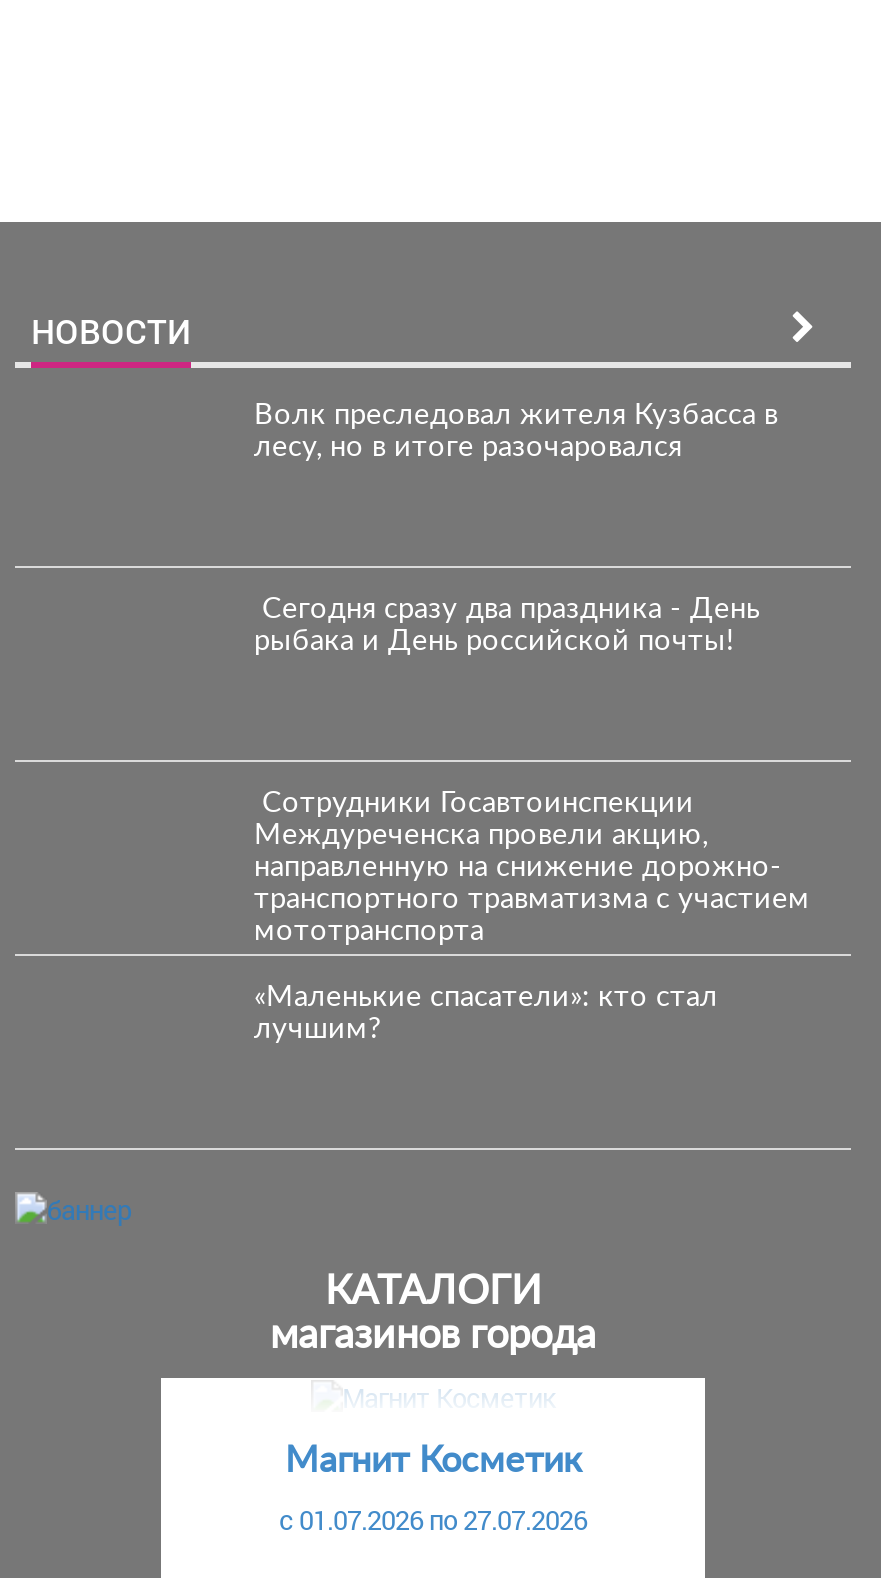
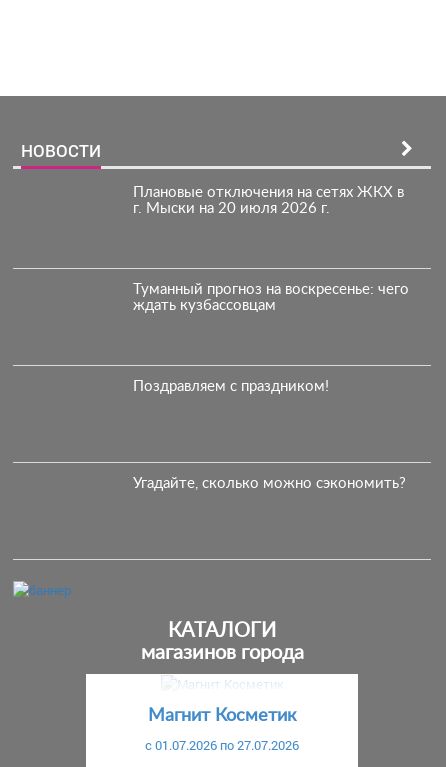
- Волк преследовал жителя Кузбасса в
- лесу, но в итоге разочаровался
+ Плановые отключения на сетях ЖКХ в
+ г. Мыски на 20 июля 2026 г.

- Сегодня сразу два праздника - День
- рыбака и День российской почты!
+ Туманный прогноз на воскресенье: чего
+ ждать кузбассовцам

- ‍ Сотрудники Госавтоинспекции
- Междуреченска провели акцию,
- направленную на снижение дорожно-
- транспортного травматизма с участием
- мототранспорта
+ Поздравляем с праздником!

- «Маленькие спасатели»: кто стал
- лучшим?
+ Угадайте, сколько можно сэкономить?
